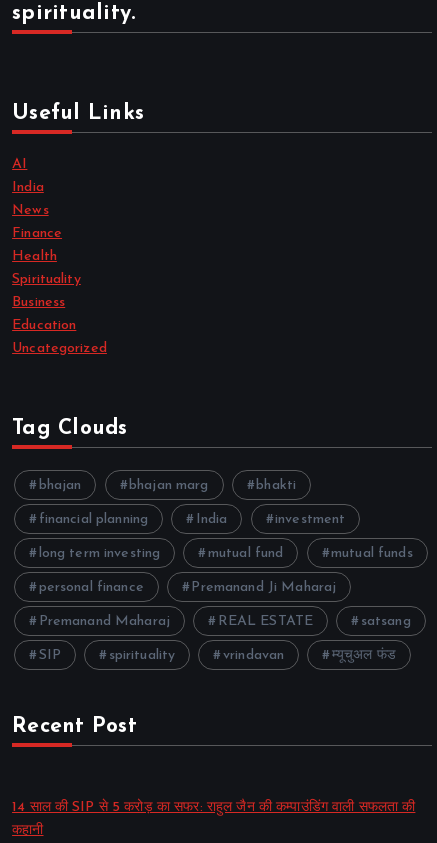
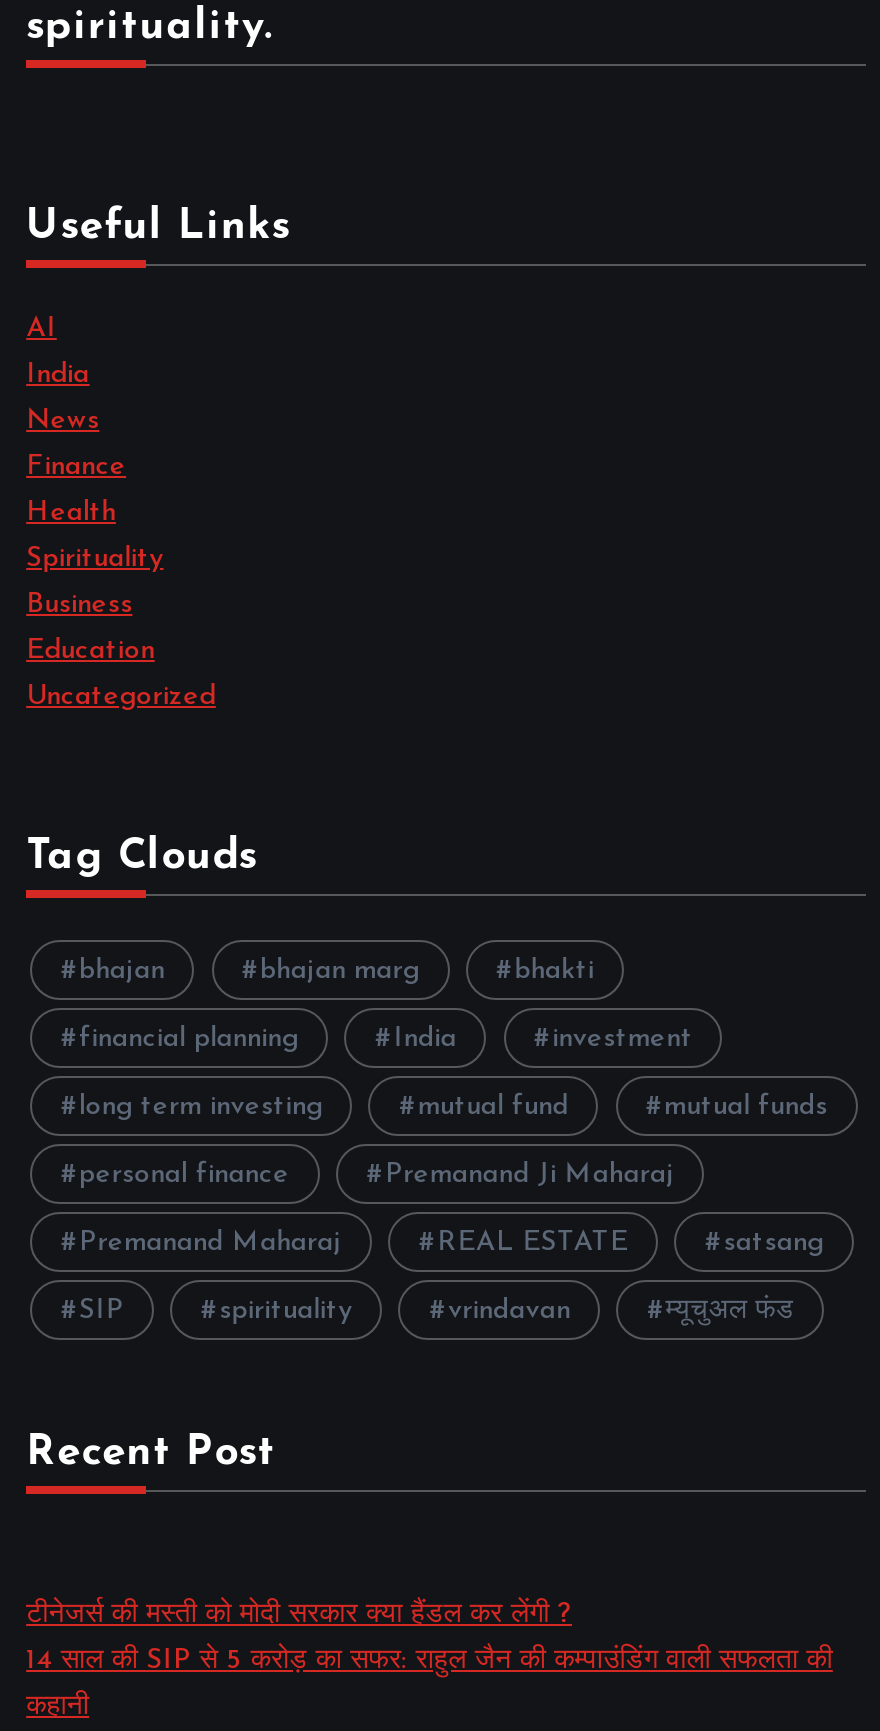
+ टीनेजर्स की मस्ती को मोदी सरकार क्या हैंडल कर लेंगी ?
